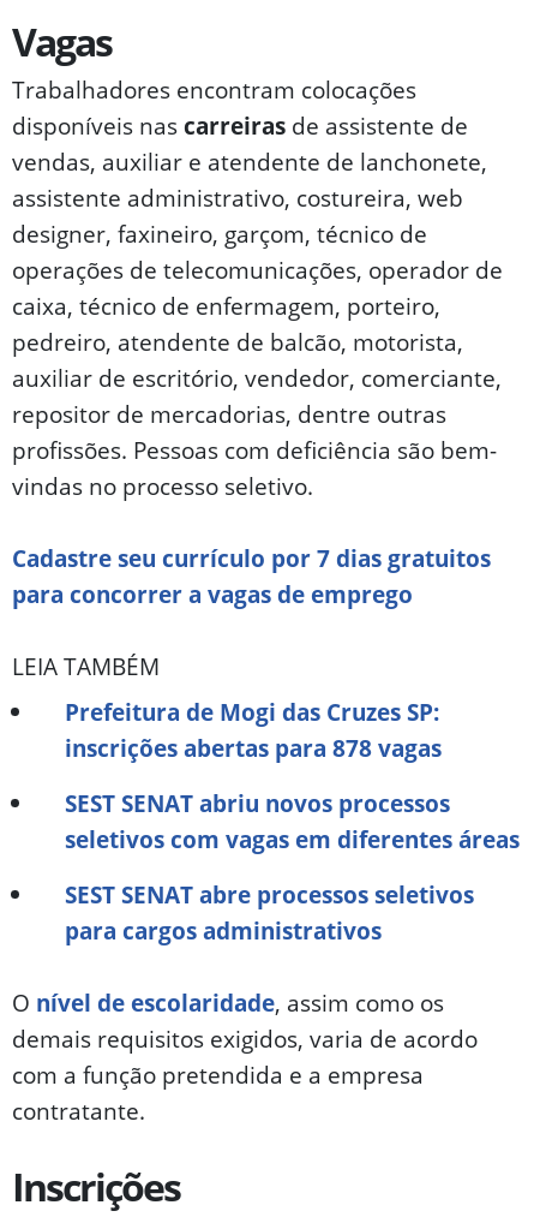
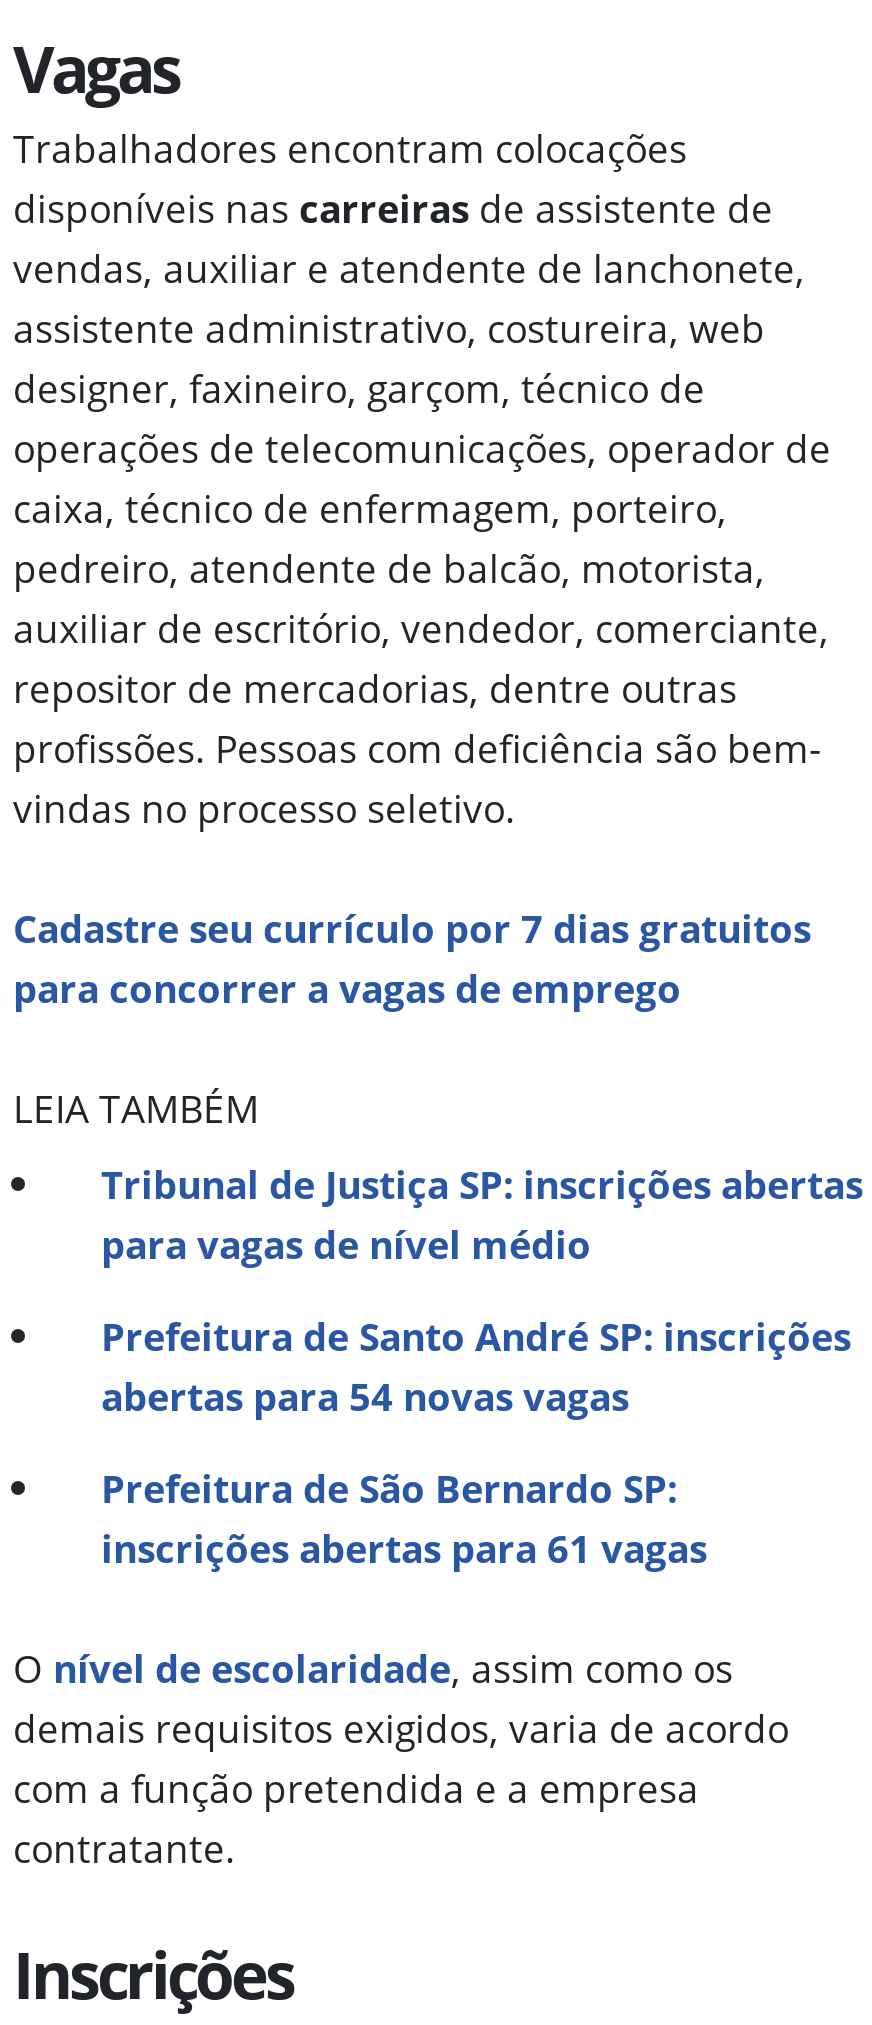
- Prefeitura de Mogi das Cruzes SP:
- inscrições abertas para 878 vagas
+ Tribunal de Justiça SP: inscrições abertas
+ para vagas de nível médio

- SEST SENAT abriu novos processos
- seletivos com vagas em diferentes áreas
+ Prefeitura de Santo André SP: inscrições
+ abertas para 54 novas vagas

- SEST SENAT abre processos seletivos
- para cargos administrativos
+ Prefeitura de São Bernardo SP:
+ inscrições abertas para 61 vagas
